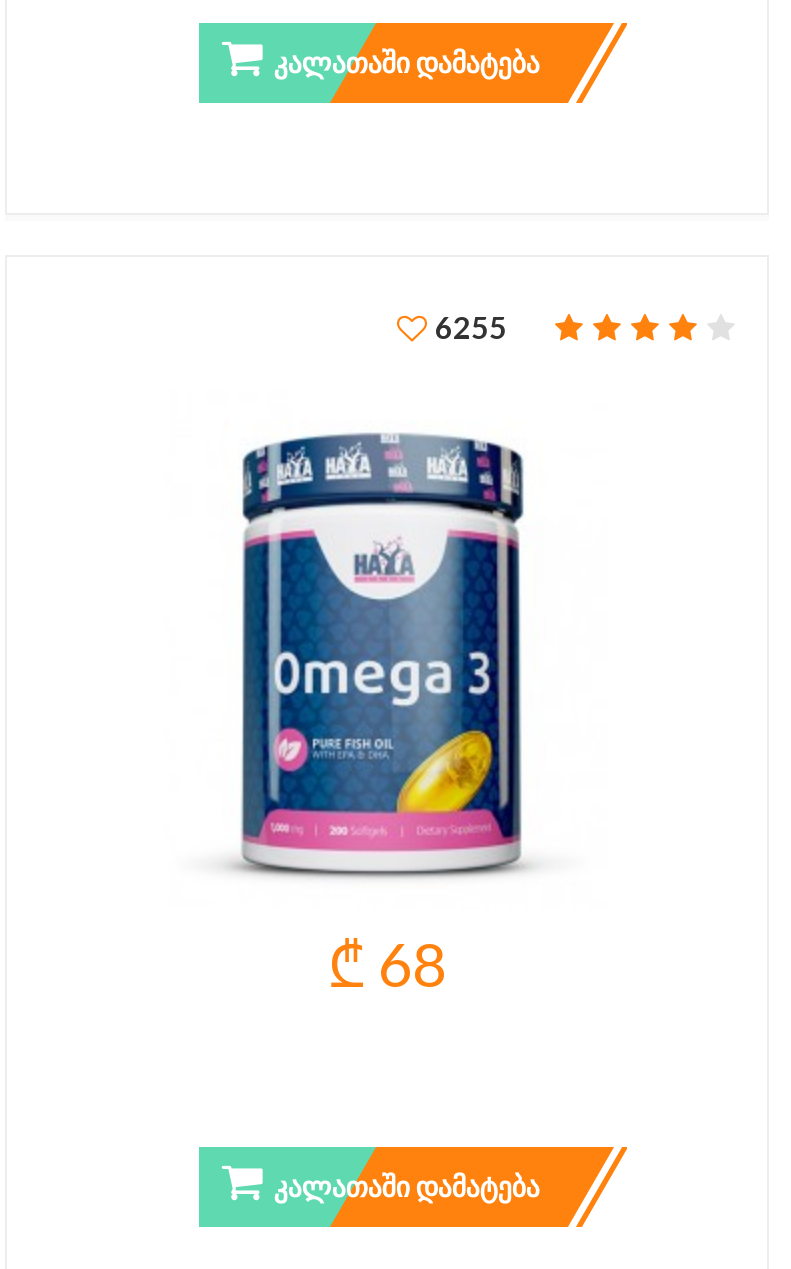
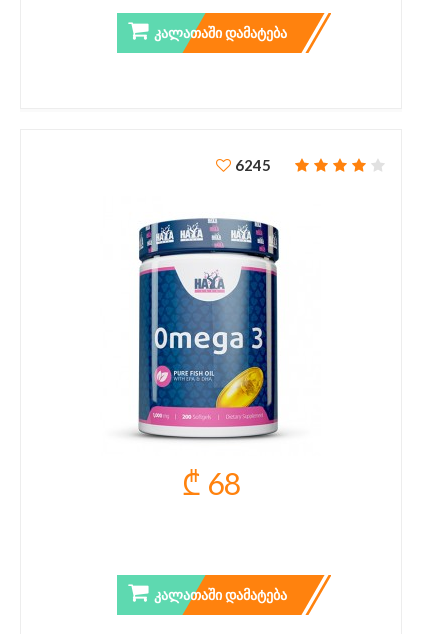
- 6255
+ 6245
